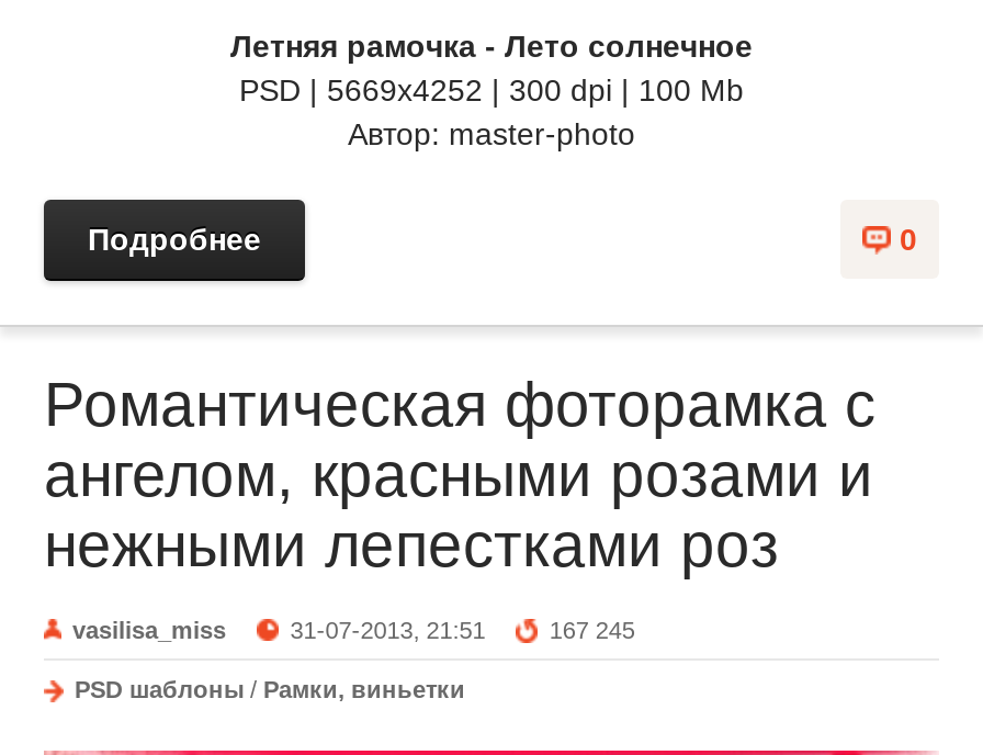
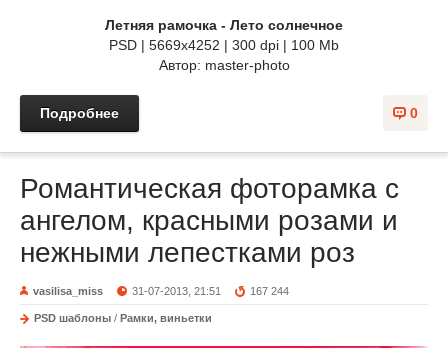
- 167 245
+ 167 244
